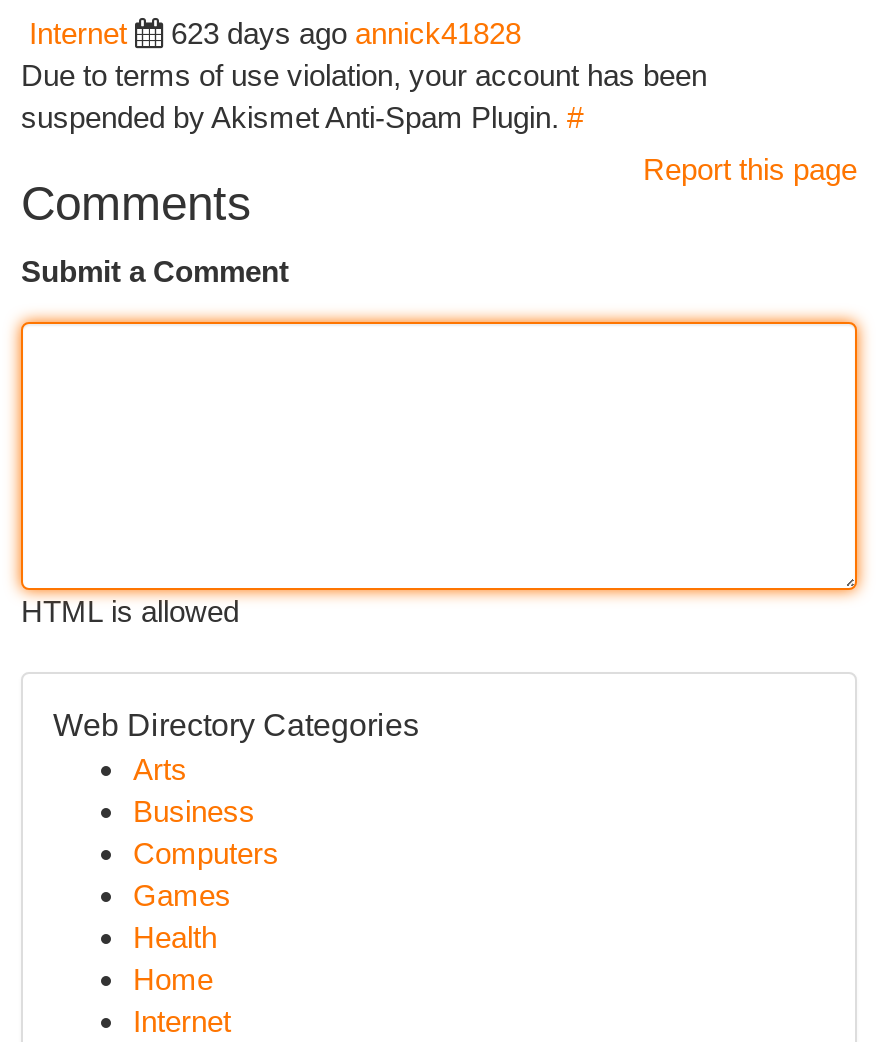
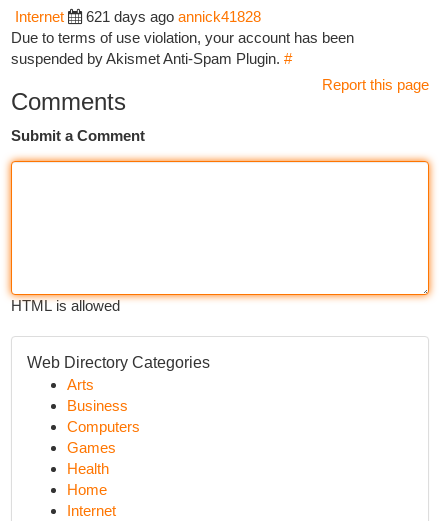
- 623 days ago annick41828
+ 621 days ago annick41828
